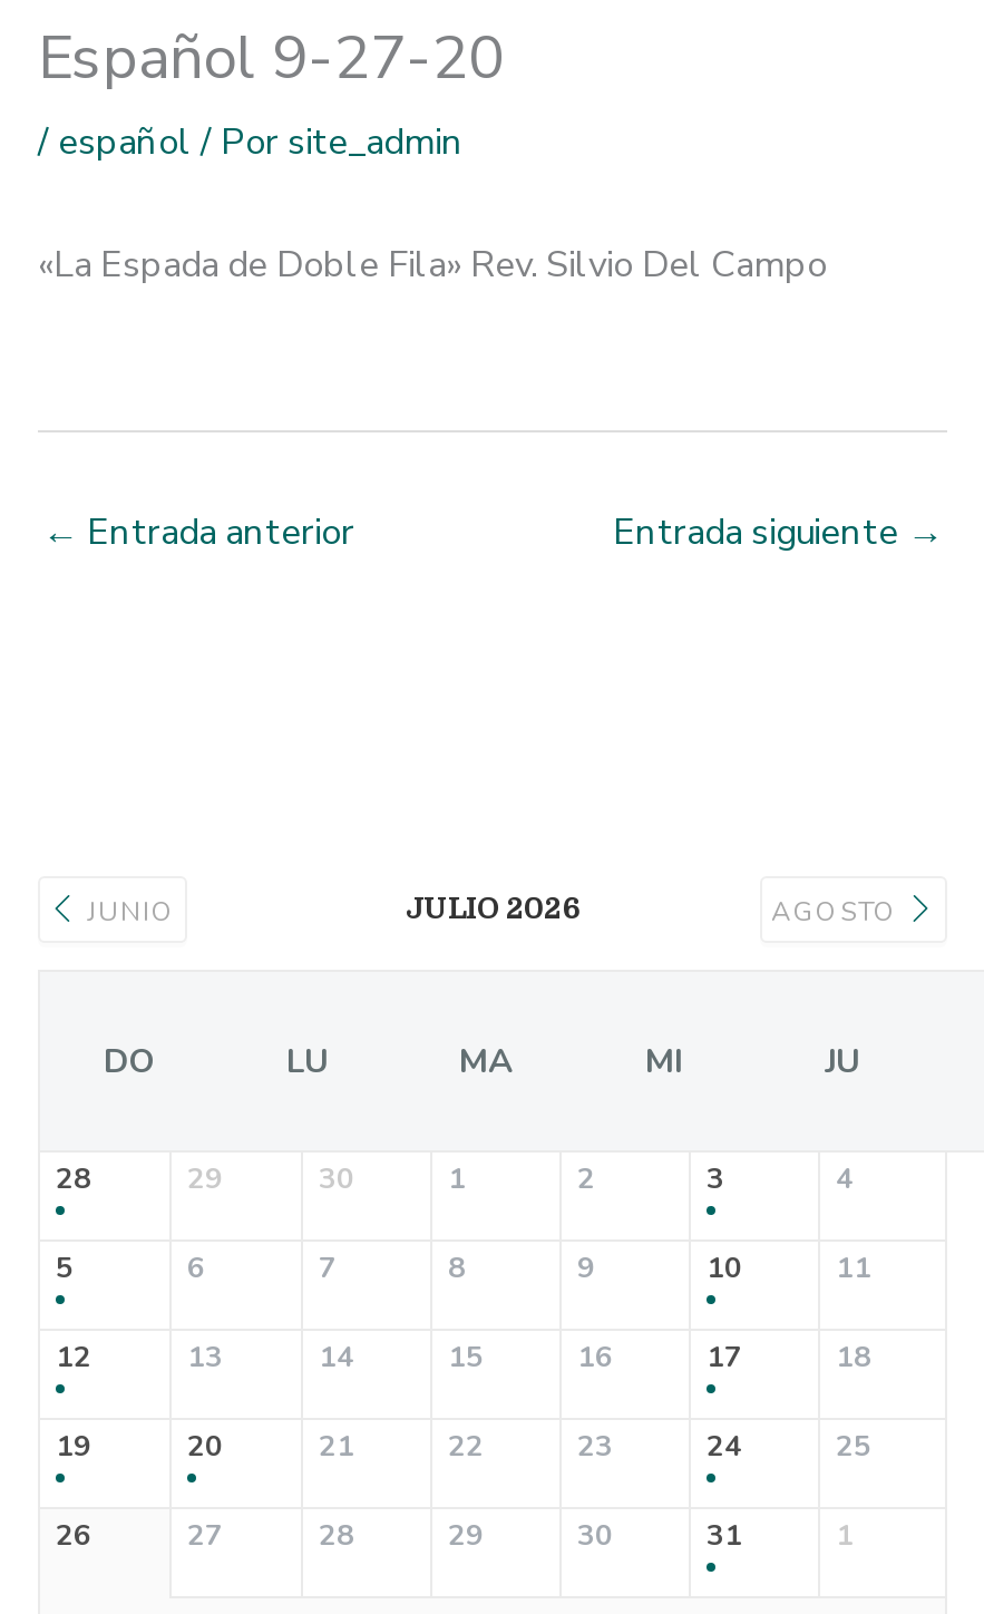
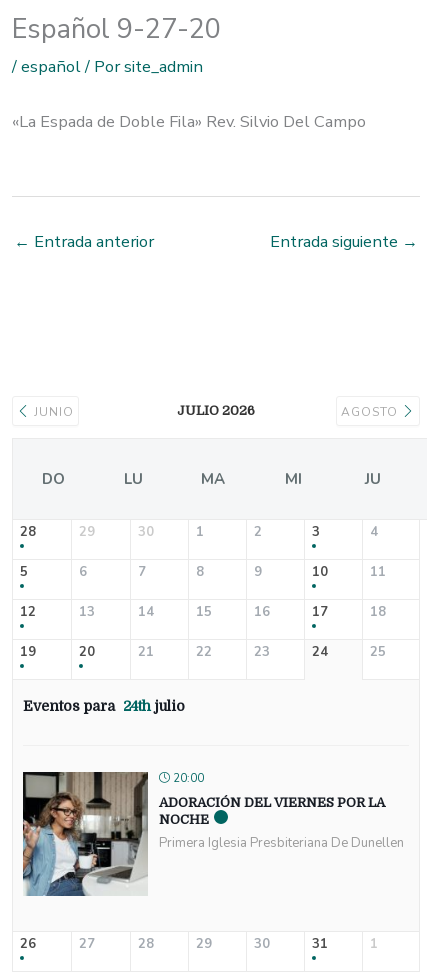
+ [image]
+ 20:00
+ ADORACIÓN DEL VIERNES POR LA
+ NOCHE
+ Primera Iglesia Presbiteriana De Dunellen

+ Eventos para 24th julio
